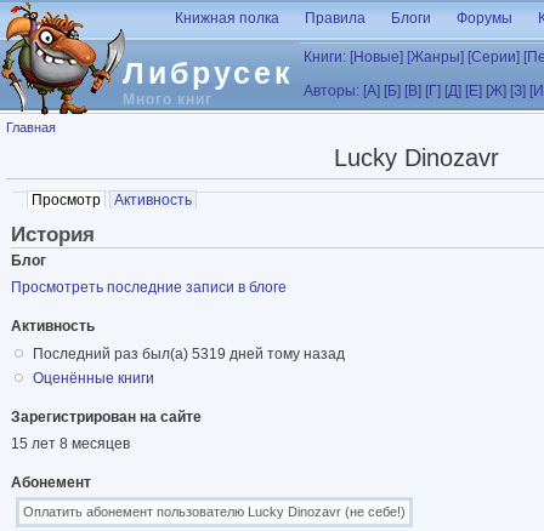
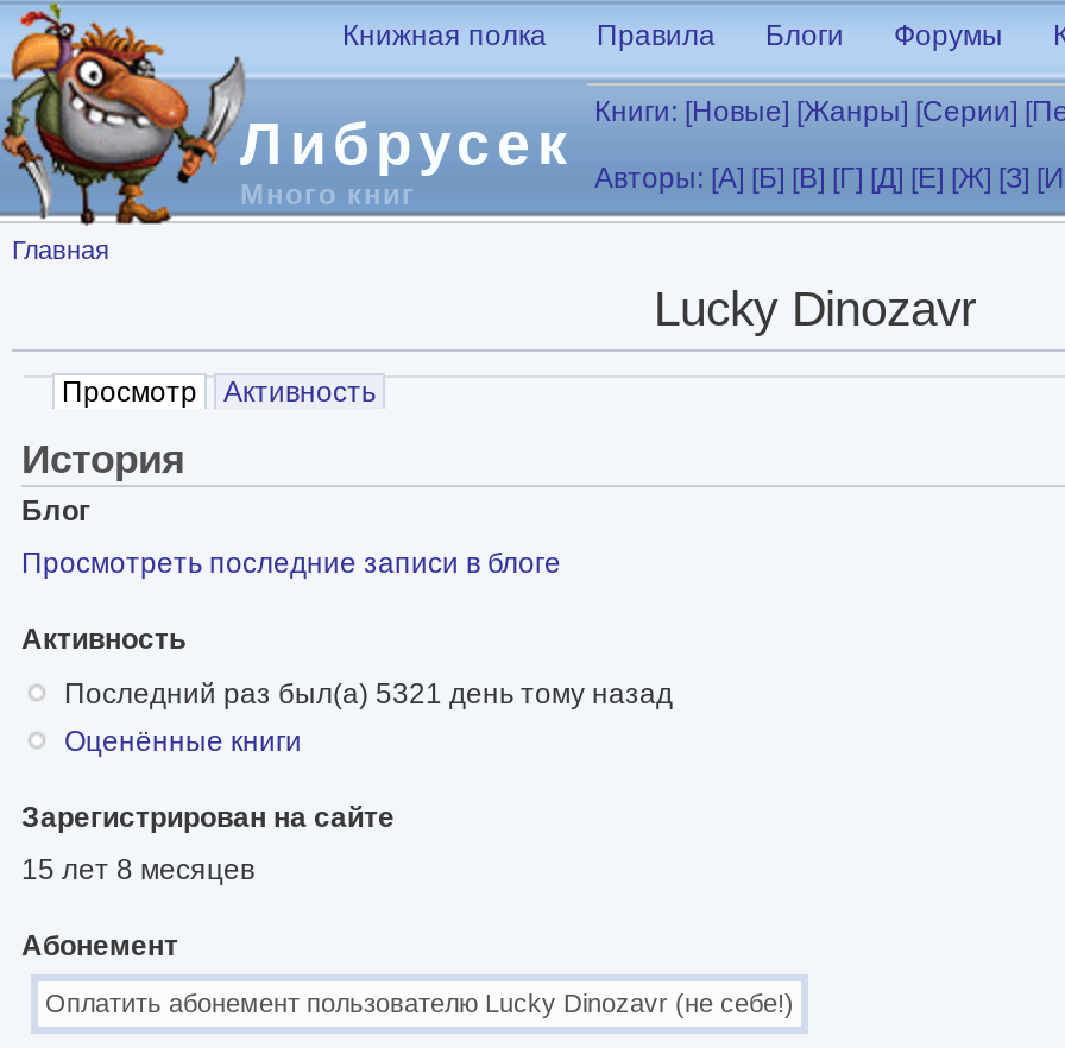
- Последний раз был(а) 5319 дней тому назад
+ Последний раз был(а) 5321 день тому назад
